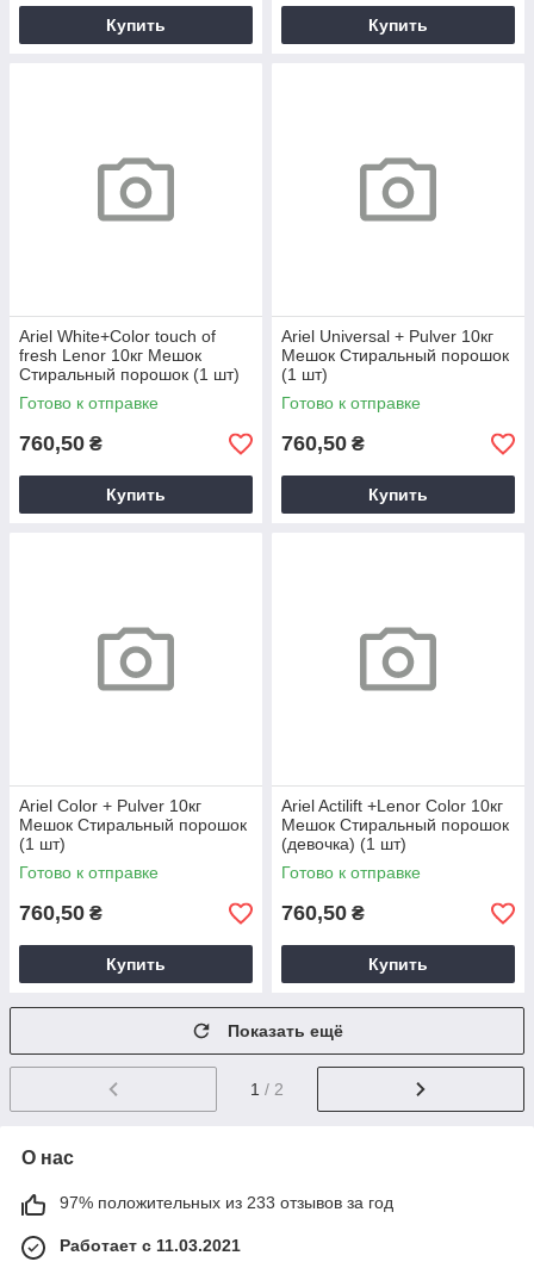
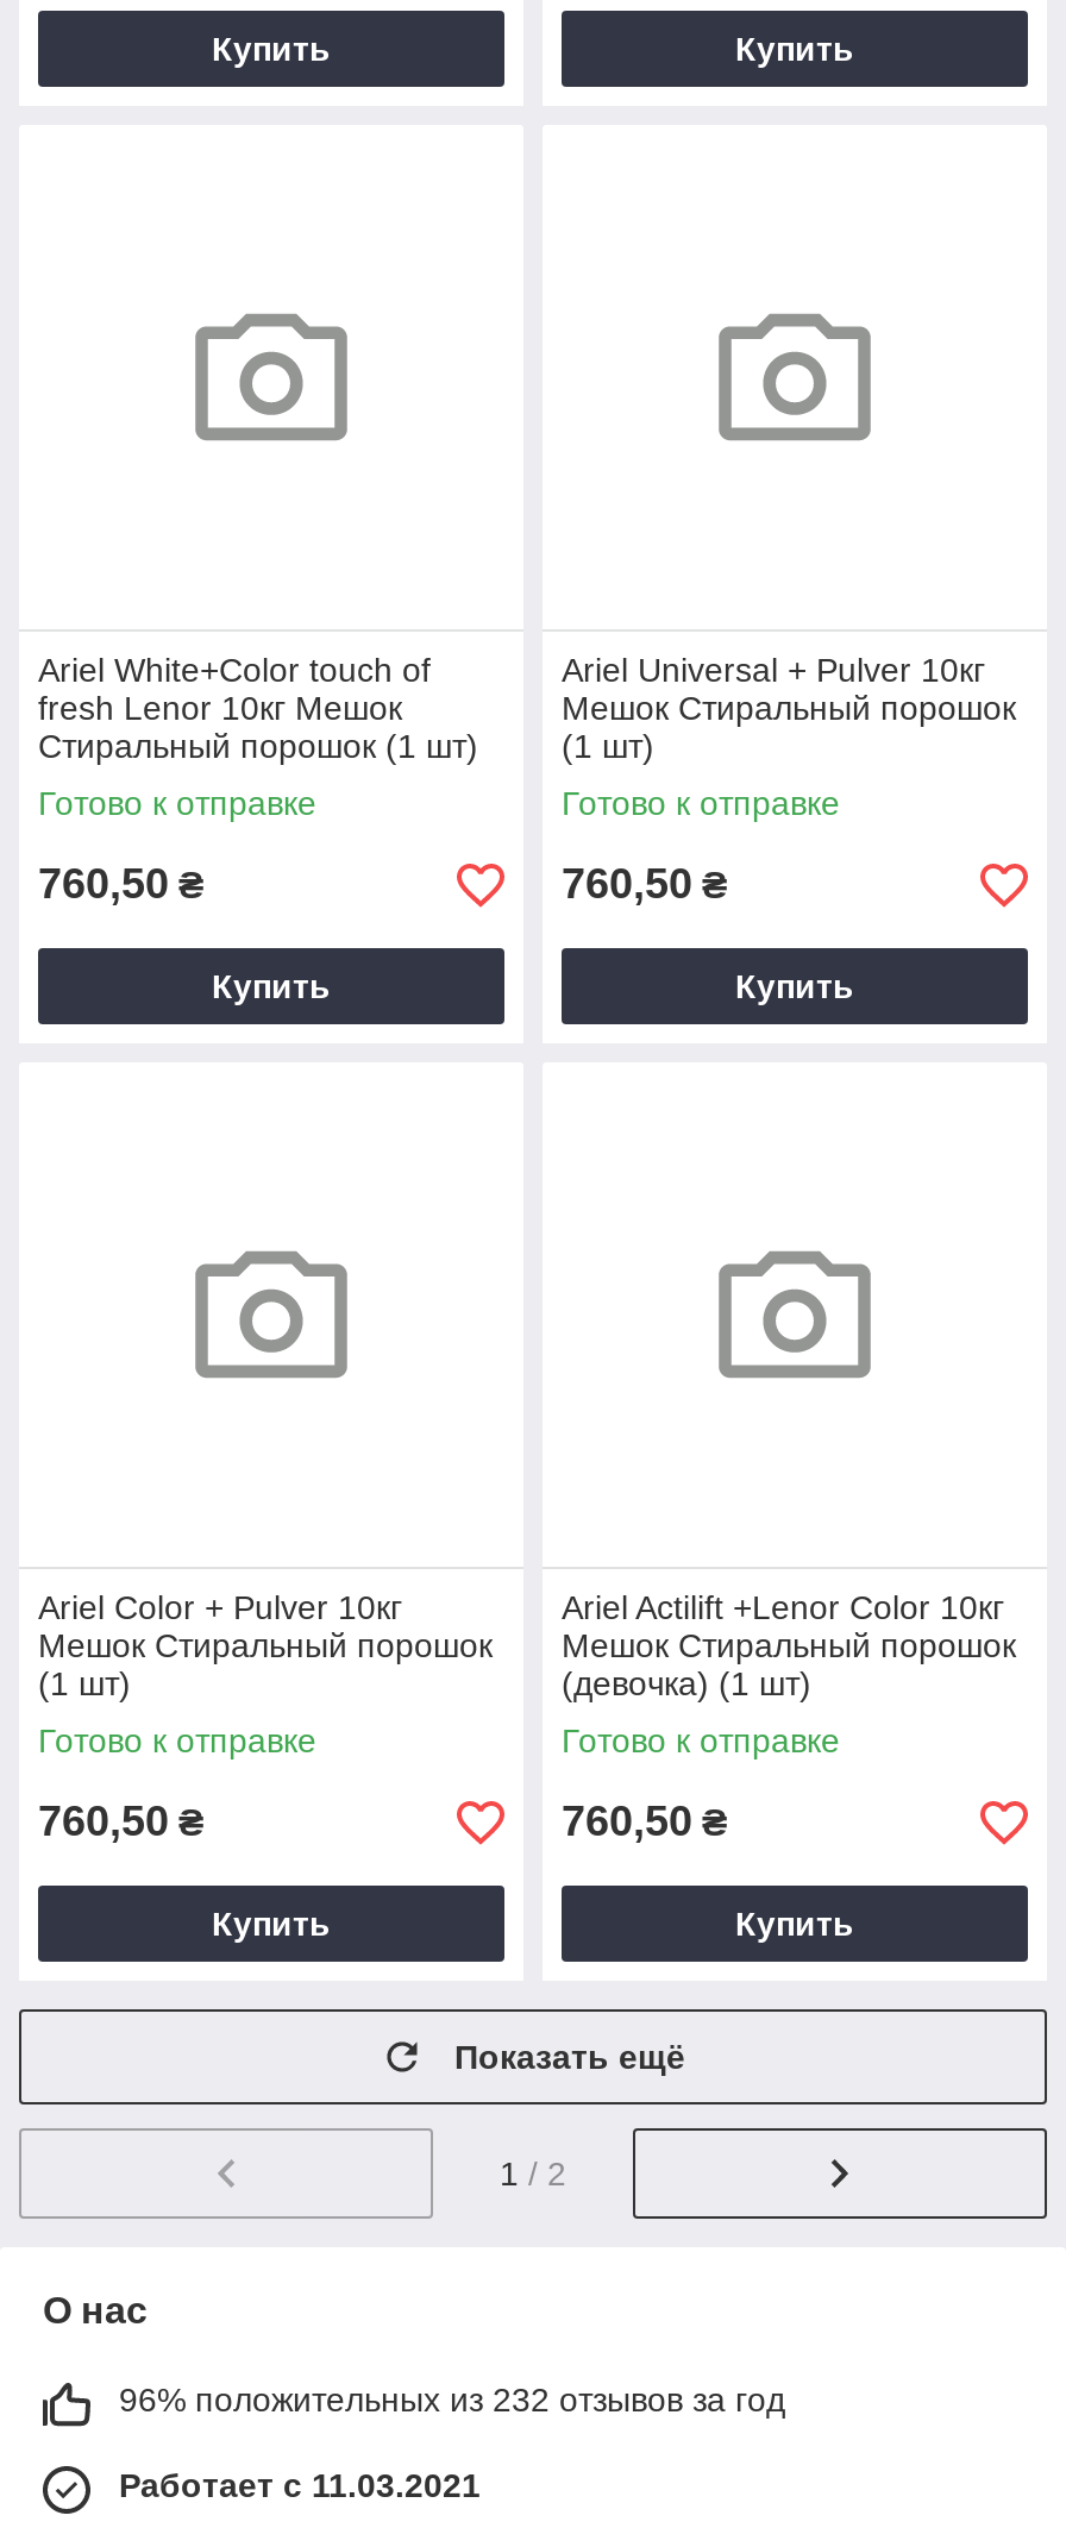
- 97% положительных из 233 отзывов за год
+ 96% положительных из 232 отзывов за год
